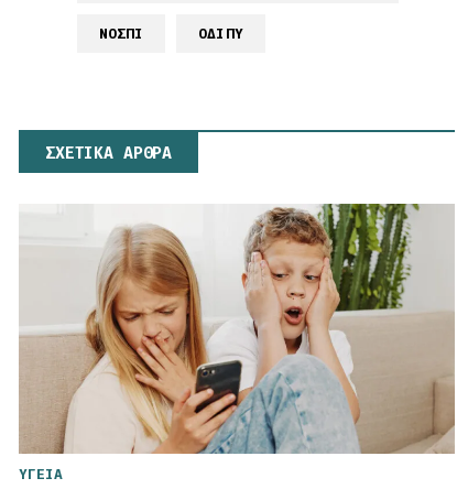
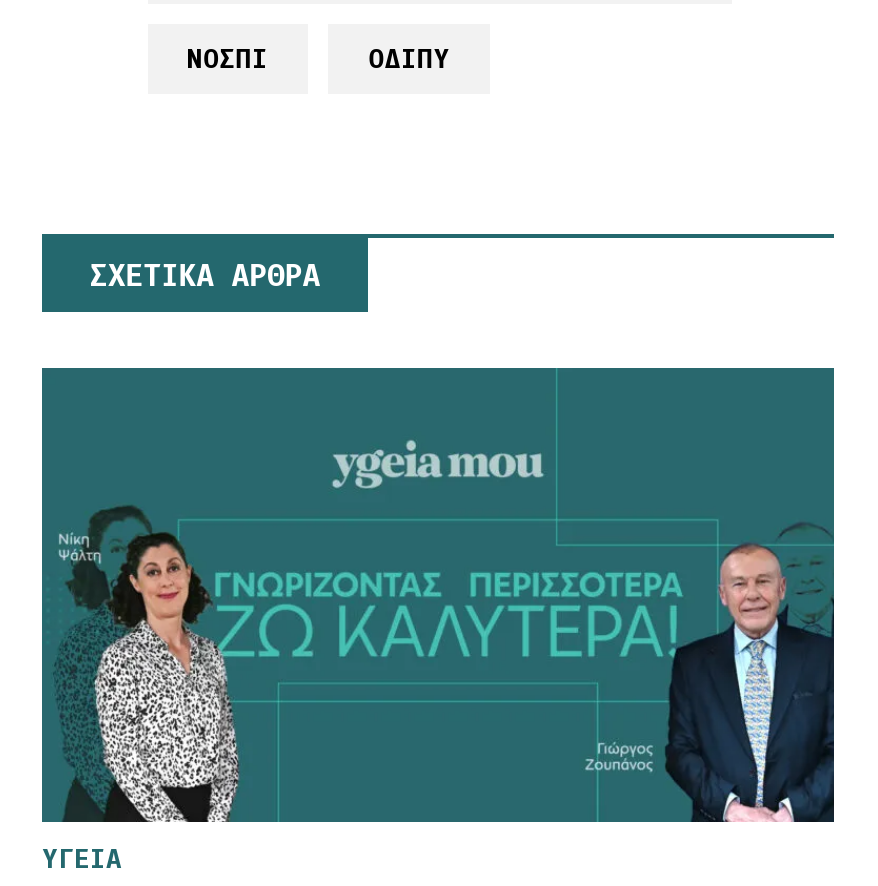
- [image]
+ [image]
